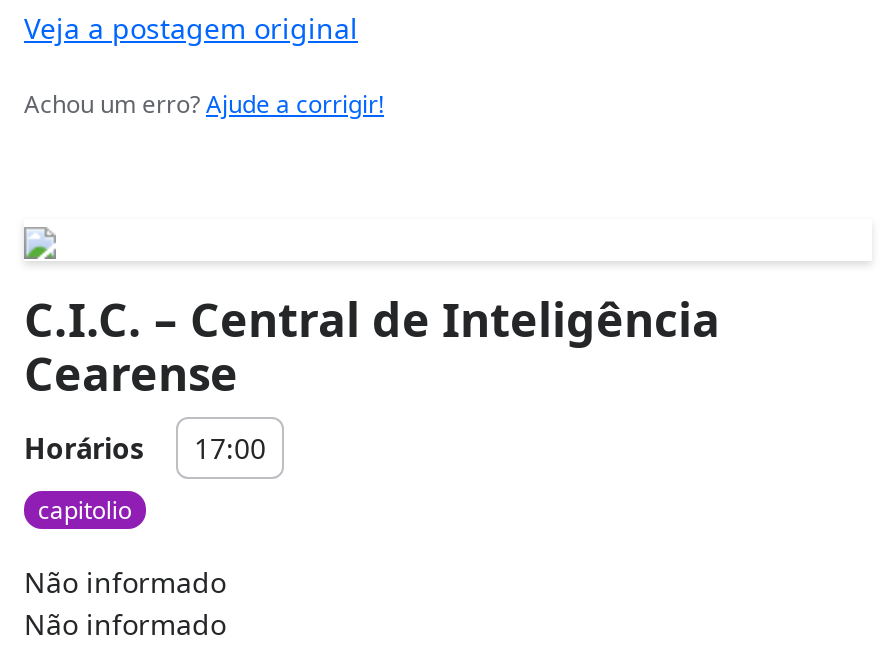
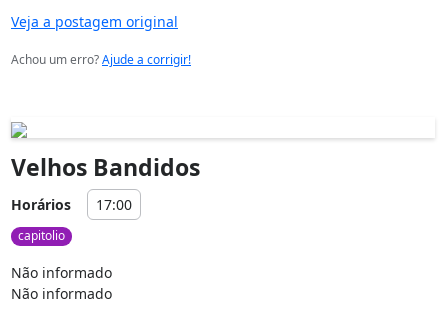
- C.I.C. – Central de Inteligência
- Cearense
+ Velhos Bandidos
